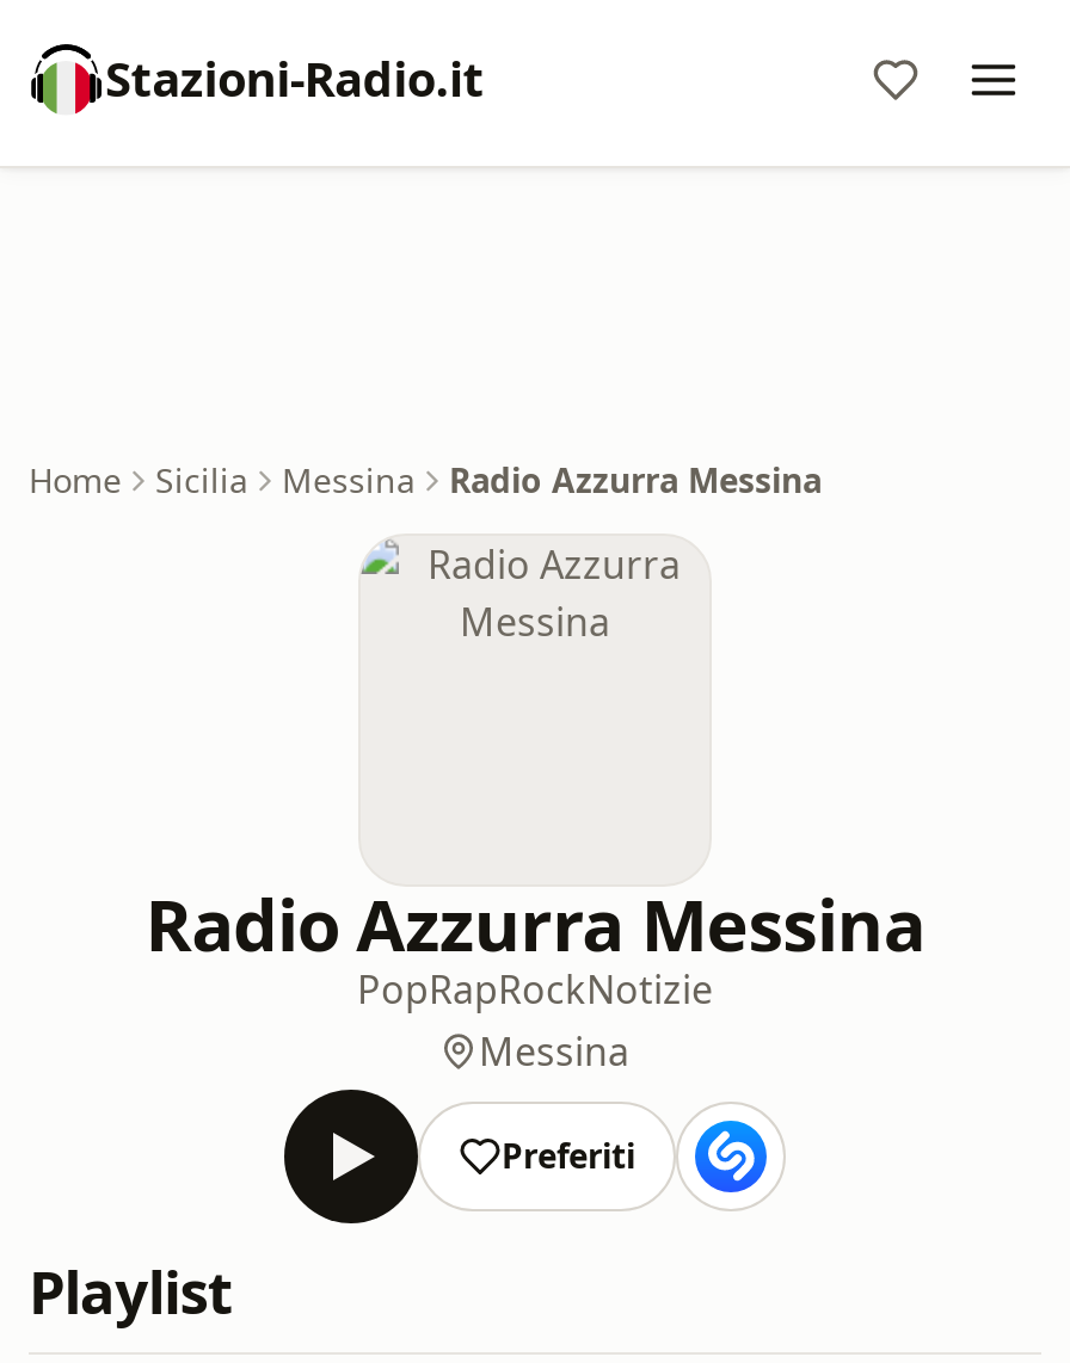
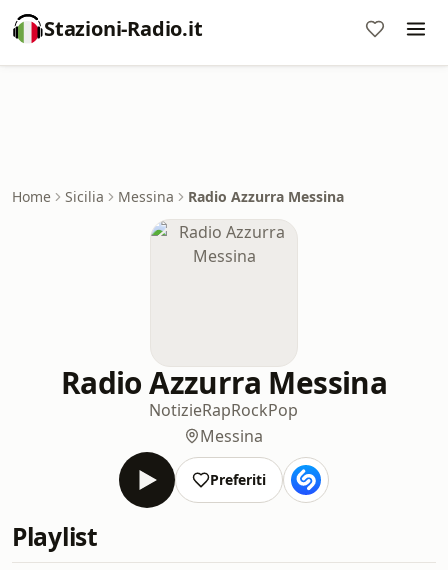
- PopRapRockNotizie
+ NotizieRapRockPop
